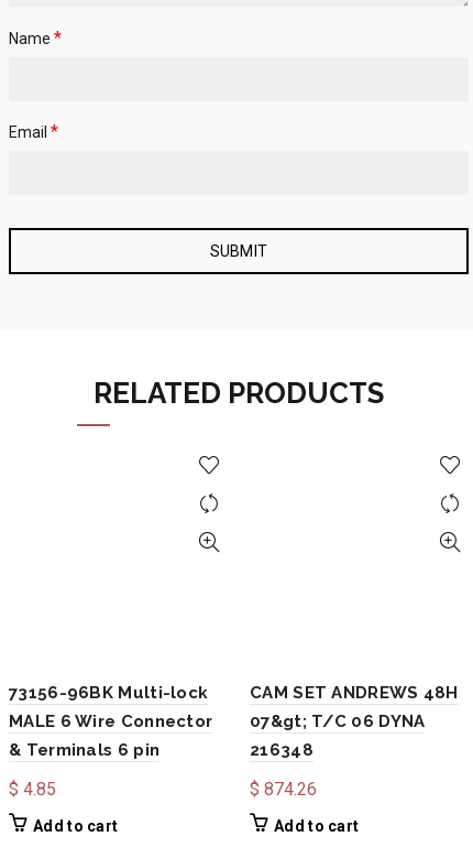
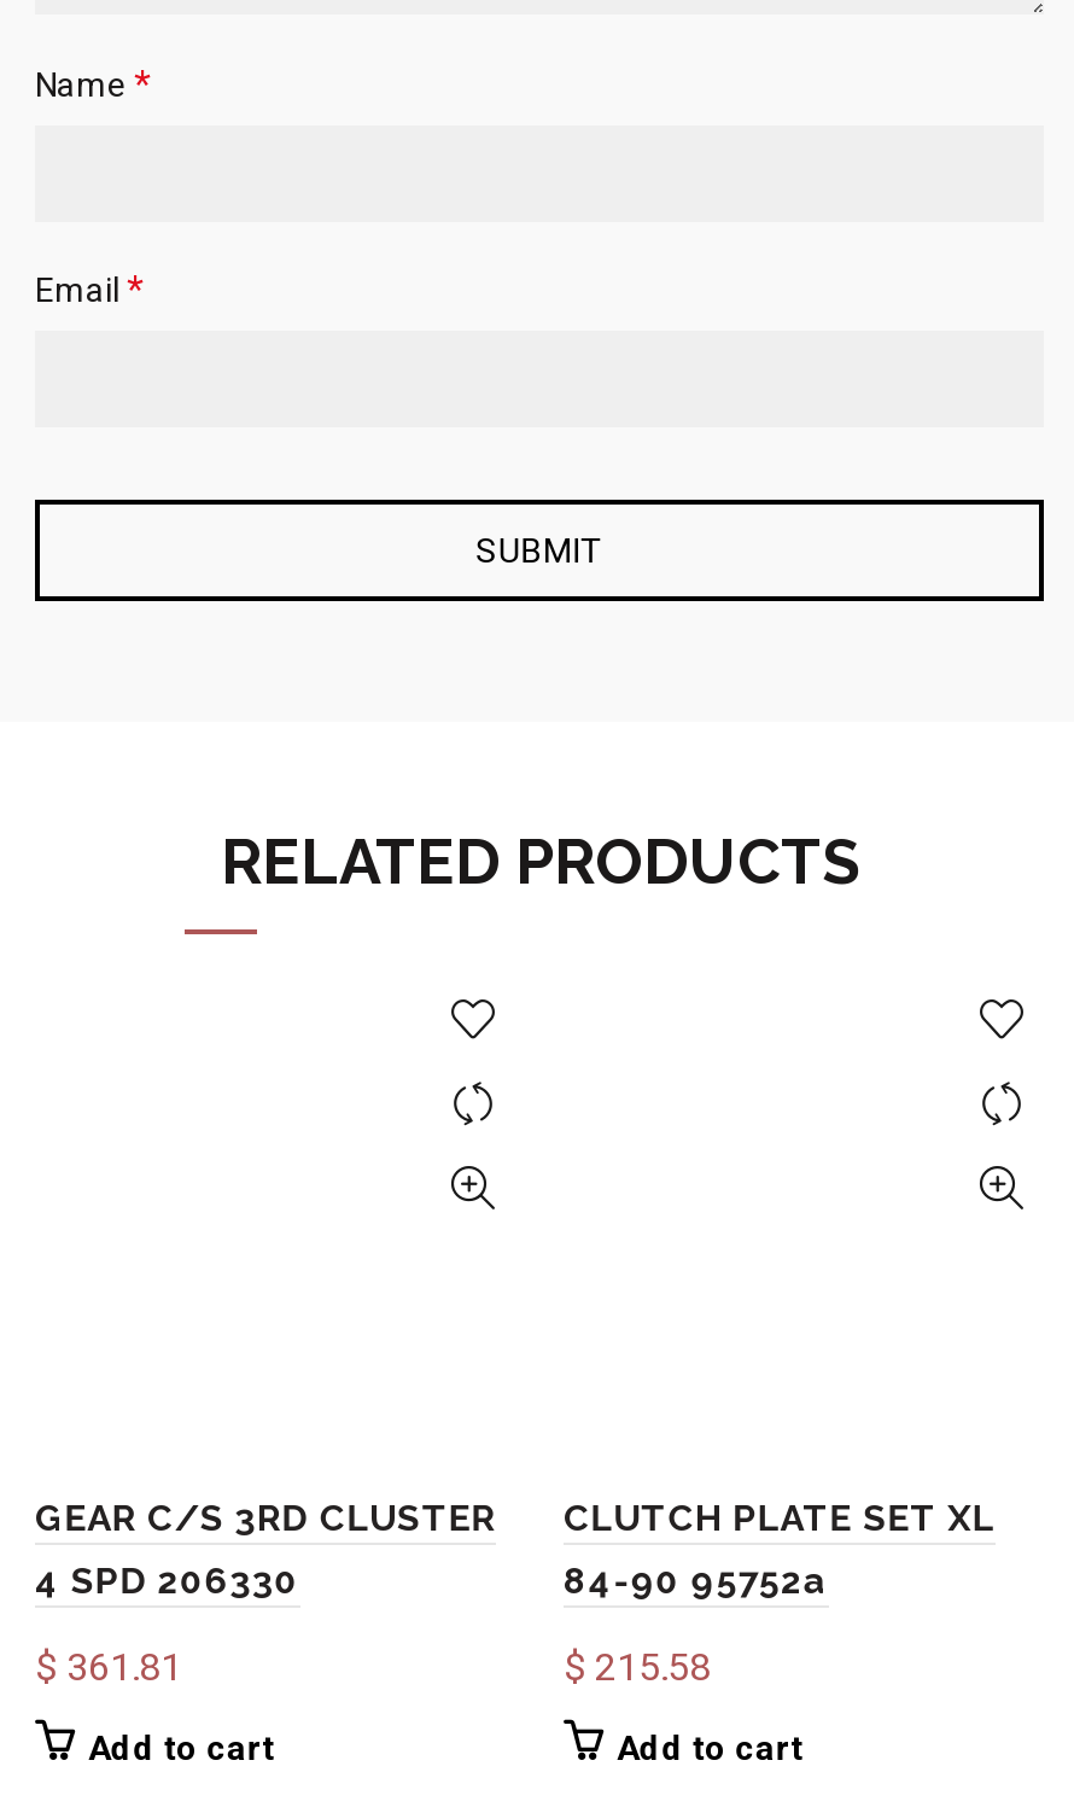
- 73156-96BK Multi-lock
- MALE 6 Wire Connector
- & Terminals 6 pin
+ GEAR C/S 3RD CLUSTER
+ 4 SPD 206330

- CAM SET ANDREWS 48H
- 07&gt; T/C 06 DYNA
- 216348
+ CLUTCH PLATE SET XL
+ 84-90 95752a

- $4.85
+ $361.81

- $874.26
+ $215.58
